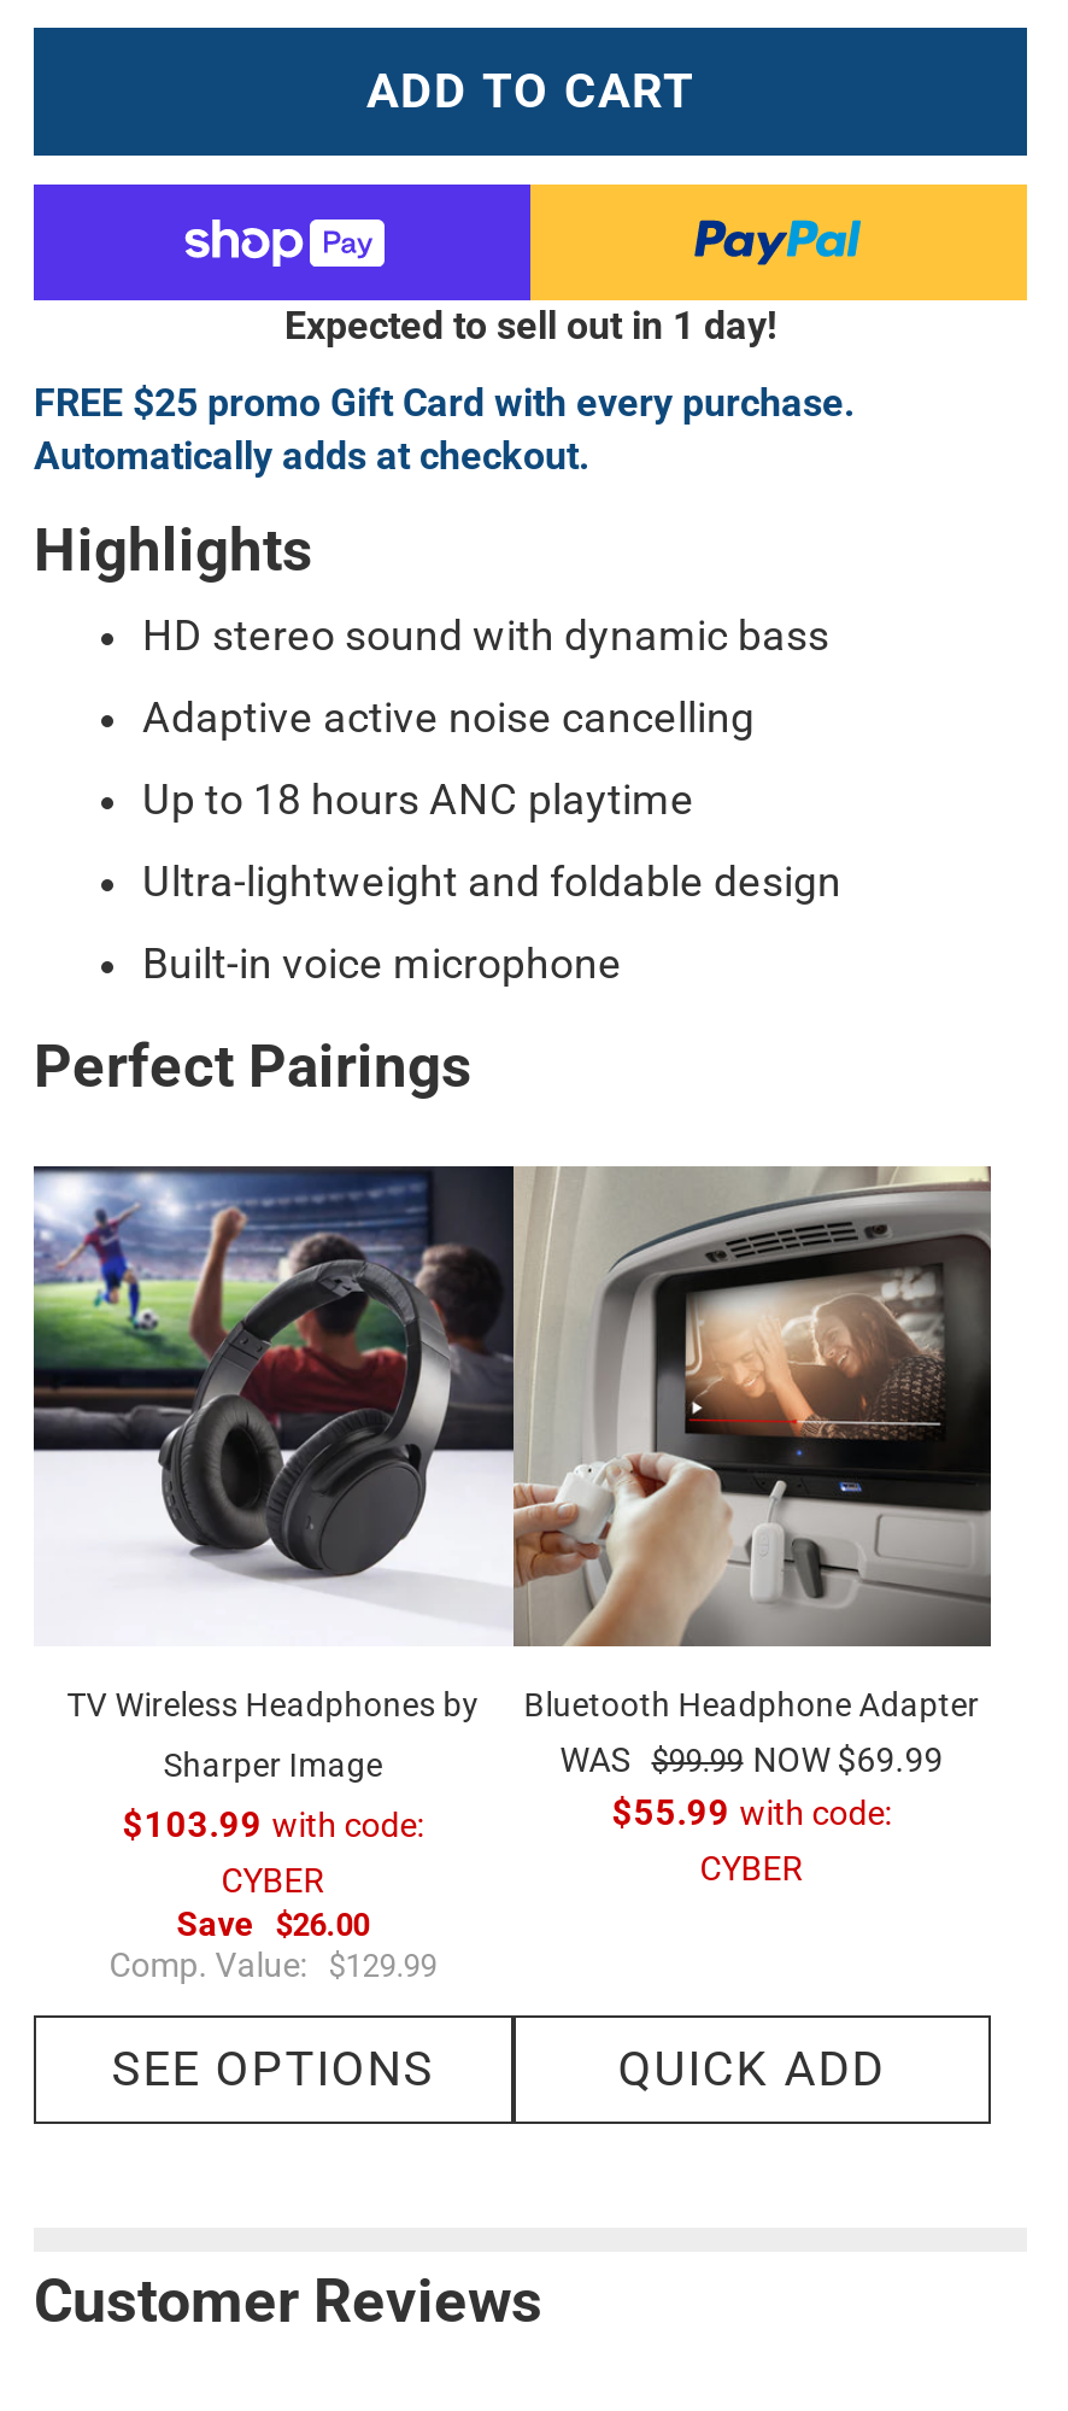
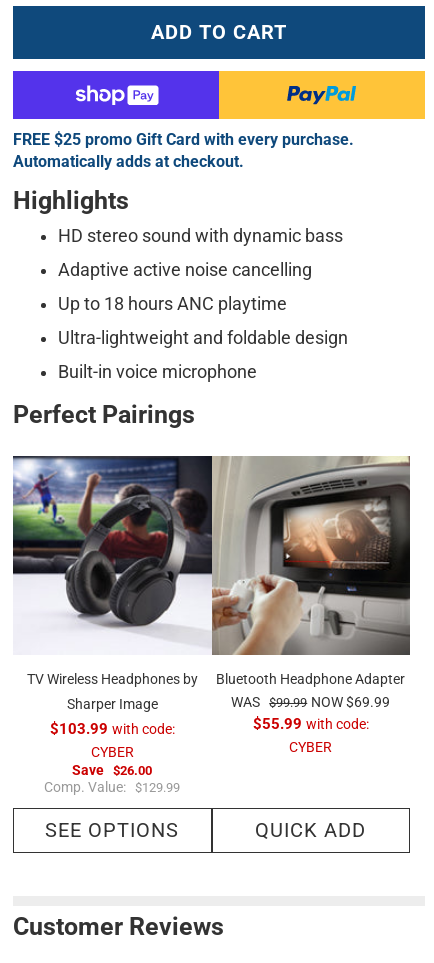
- Expected to sell out in 1 day!
